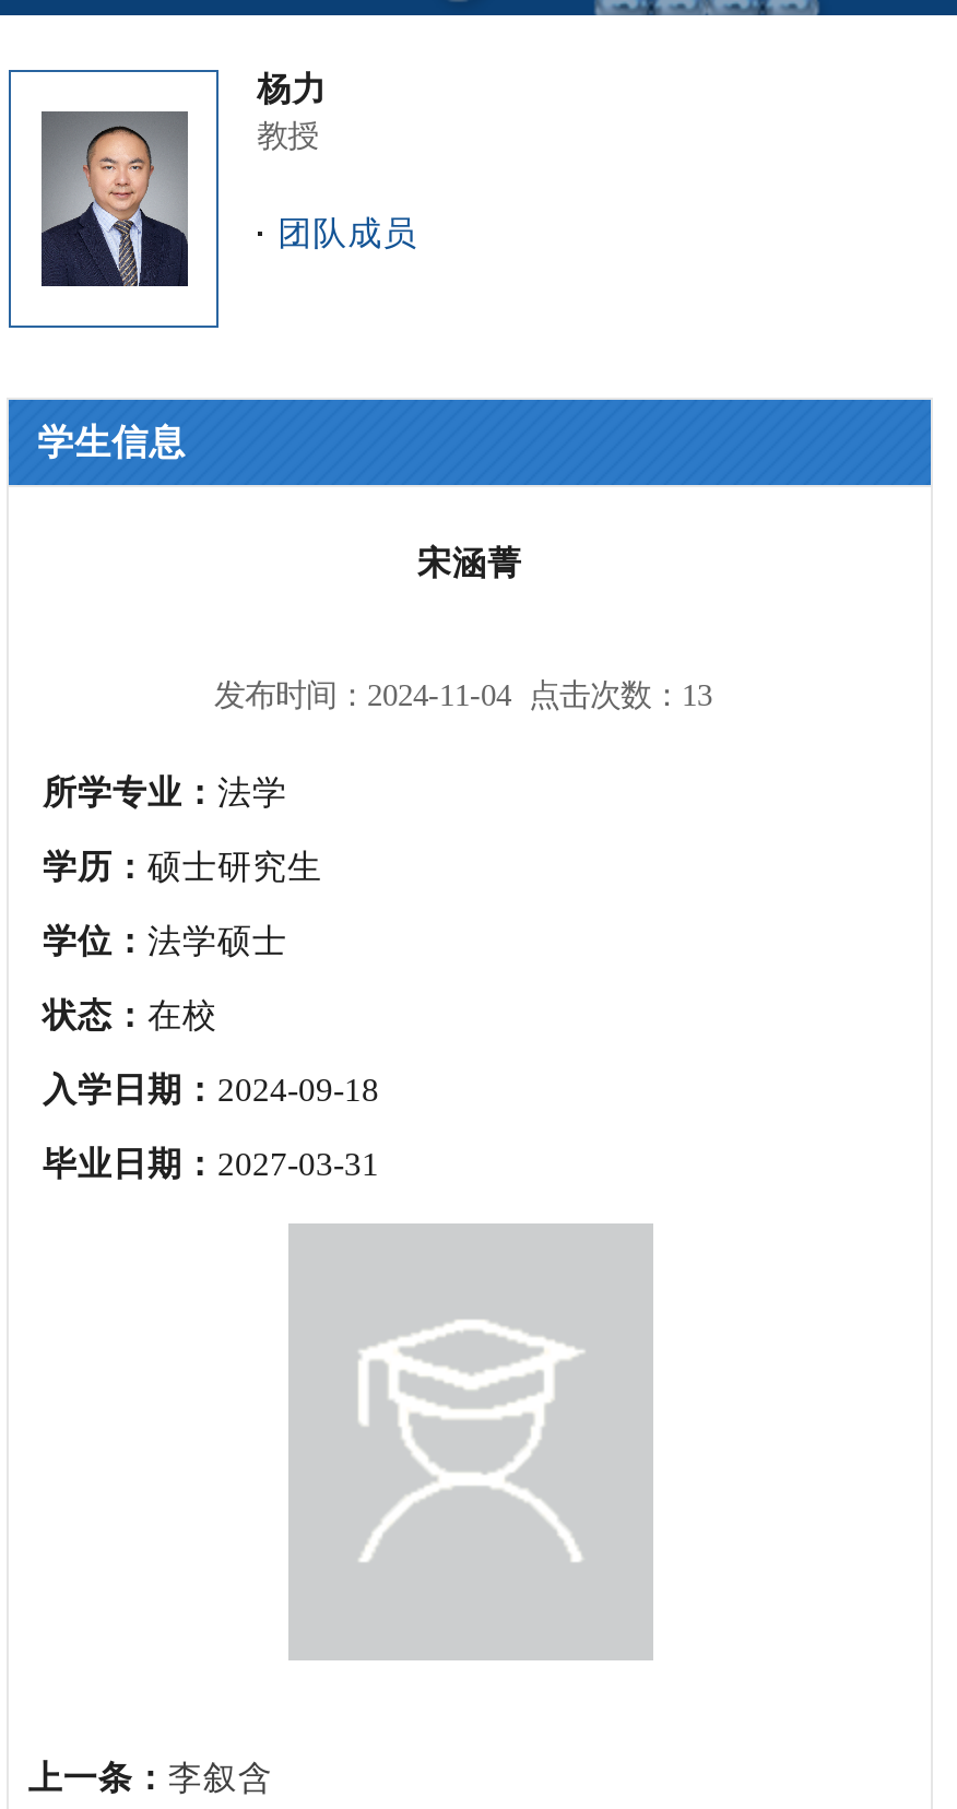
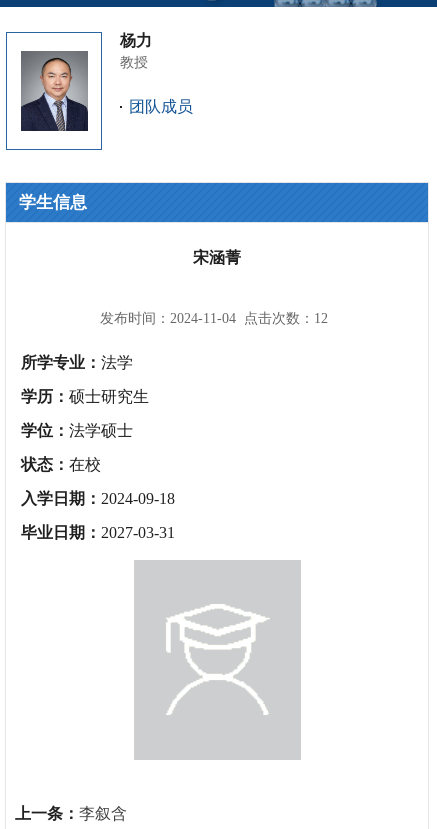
- 发布时间：2024-11-04 点击次数：13
+ 发布时间：2024-11-04 点击次数：12
